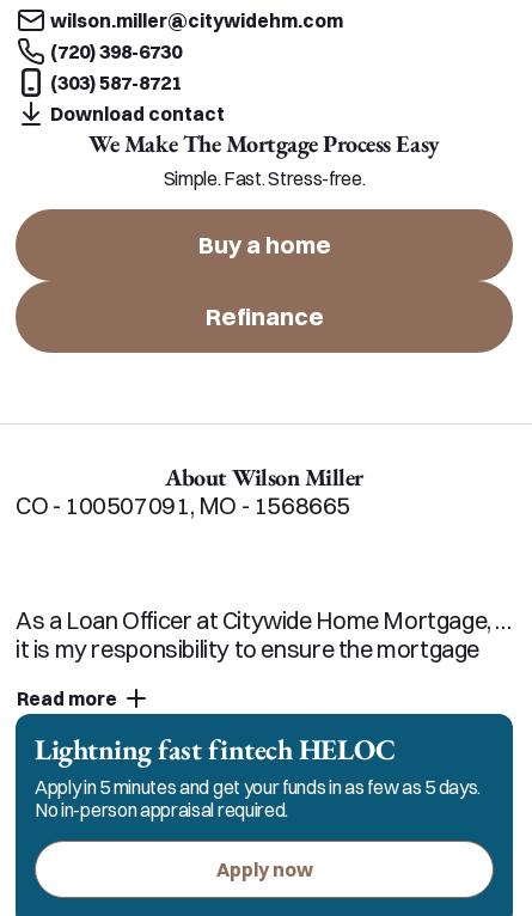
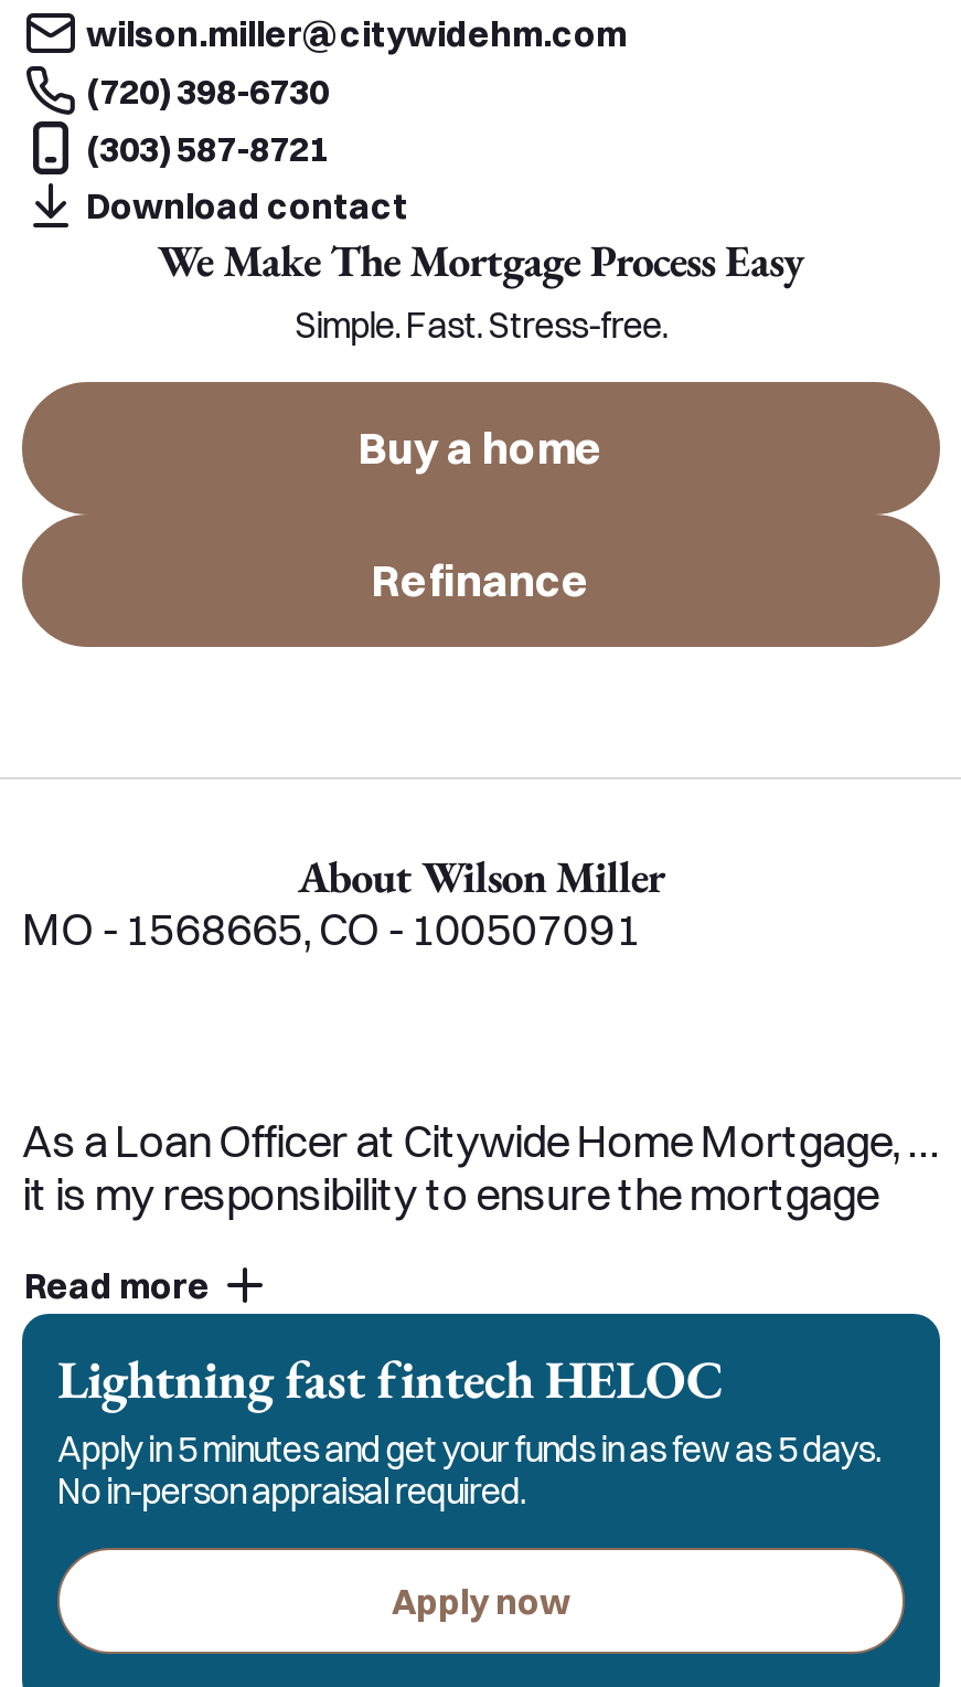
- CO - 100507091, MO - 1568665
+ MO - 1568665, CO - 100507091
